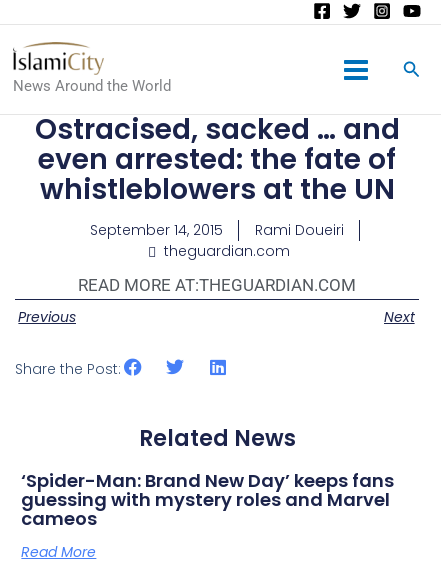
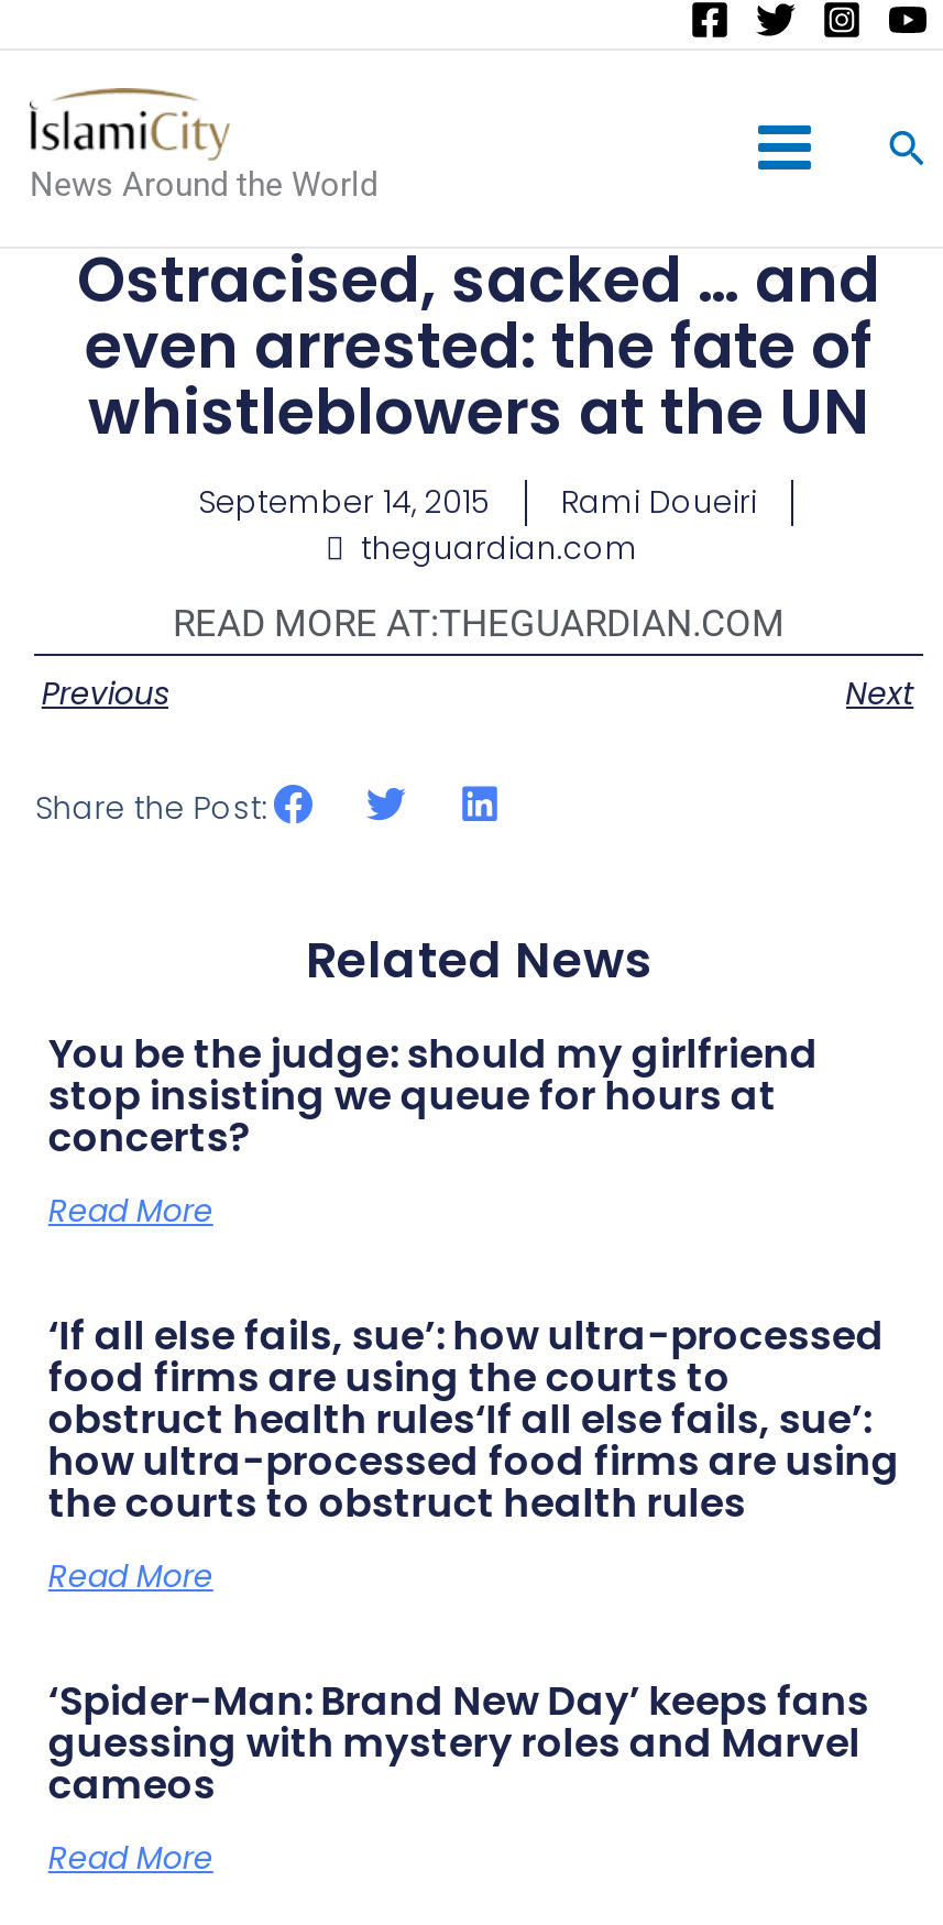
+ You be the judge: should my girlfriend
+ stop insisting we queue for hours at
+ concerts?
+ Read More
+ ‘If all else fails, sue’: how ultra-processed
+ food firms are using the courts to
+ obstruct health rules‘If all else fails, sue’:
+ how ultra-processed food firms are using
+ the courts to obstruct health rules
+ Read More
